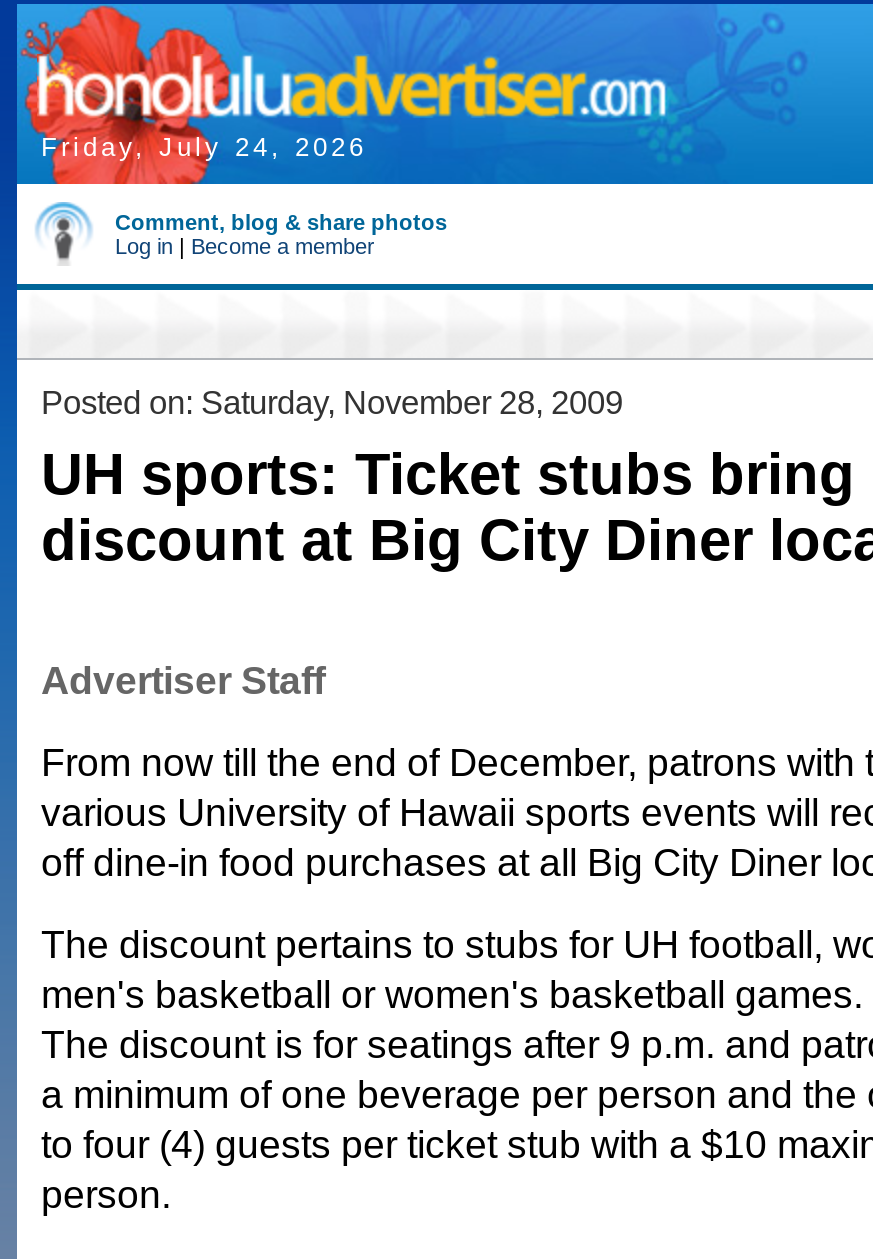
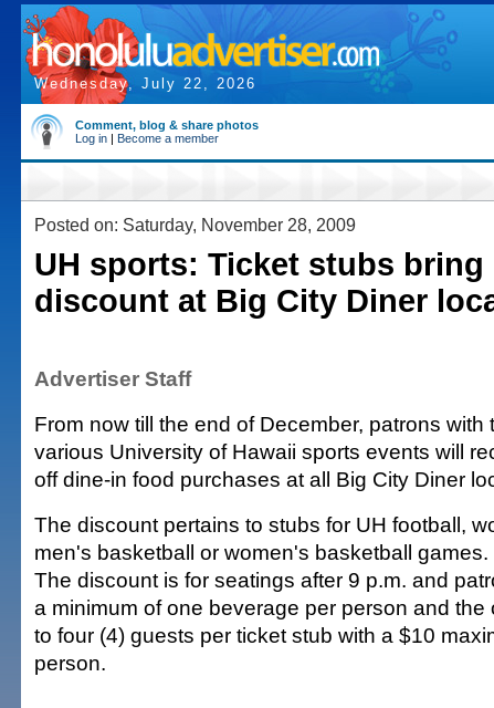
- Friday, July 24, 2026
+ Wednesday, July 22, 2026
